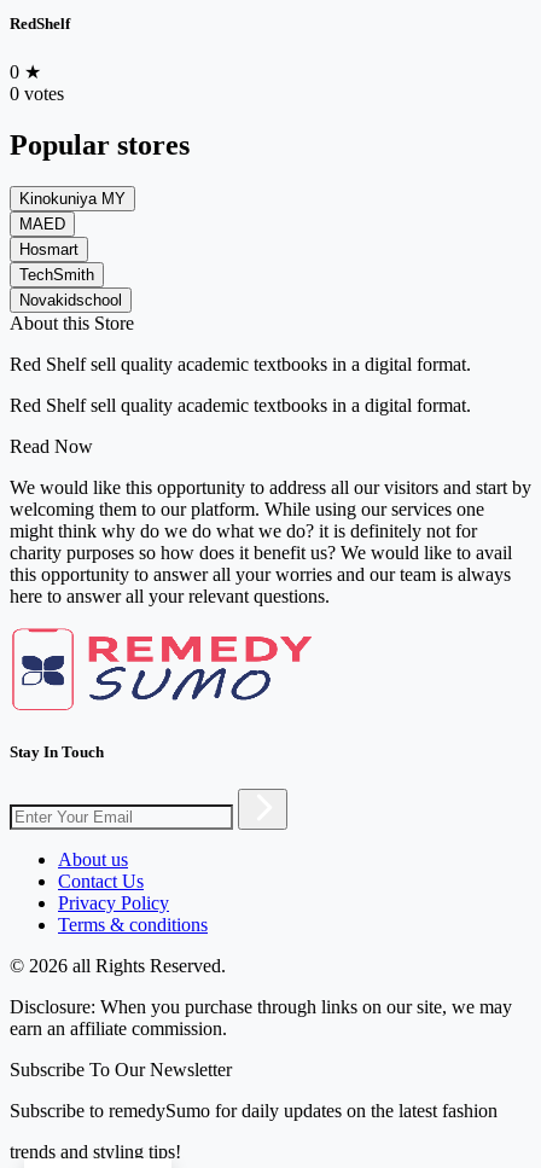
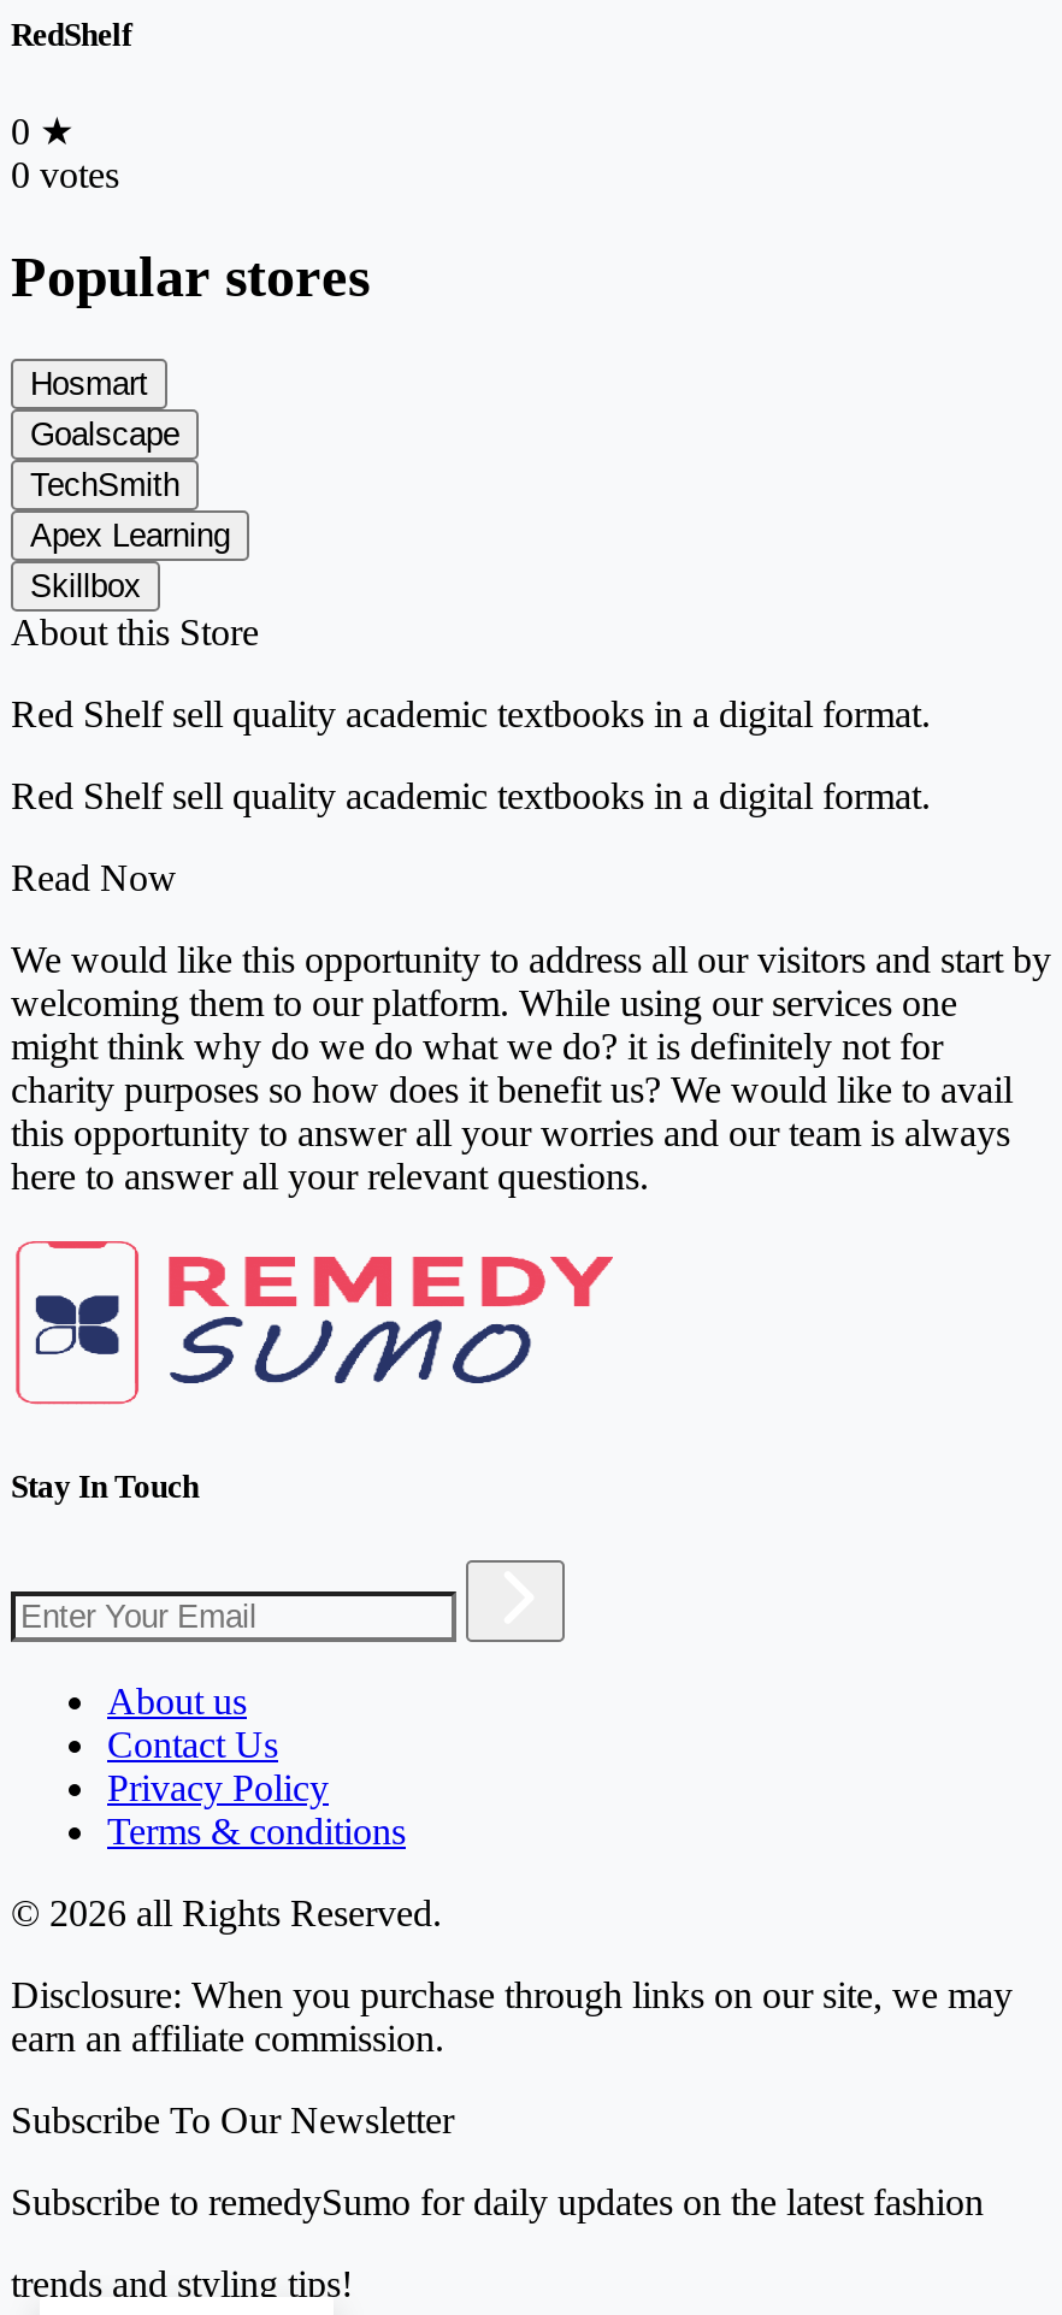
- Kinokuniya MY
- MAED

moved up: Hosmart

+ Goalscape

moved up: TechSmith

- Novakidschool
+ Apex Learning
+ Skillbox
